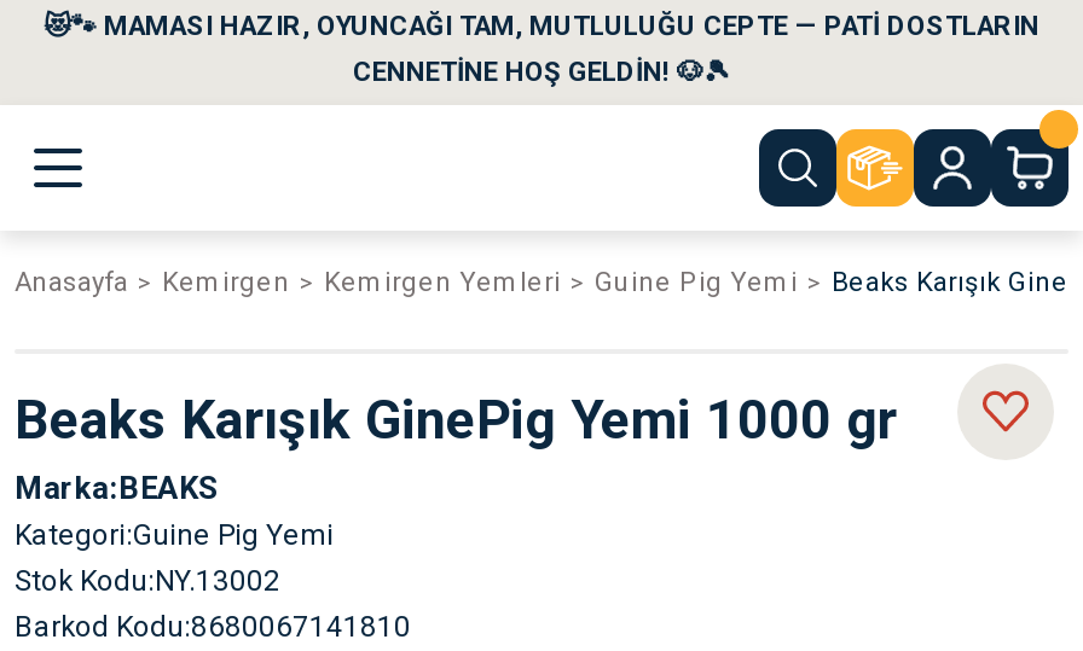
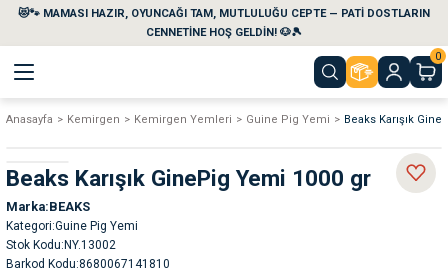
+ 0
